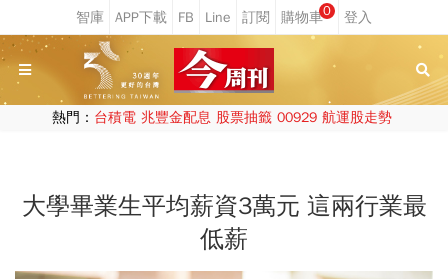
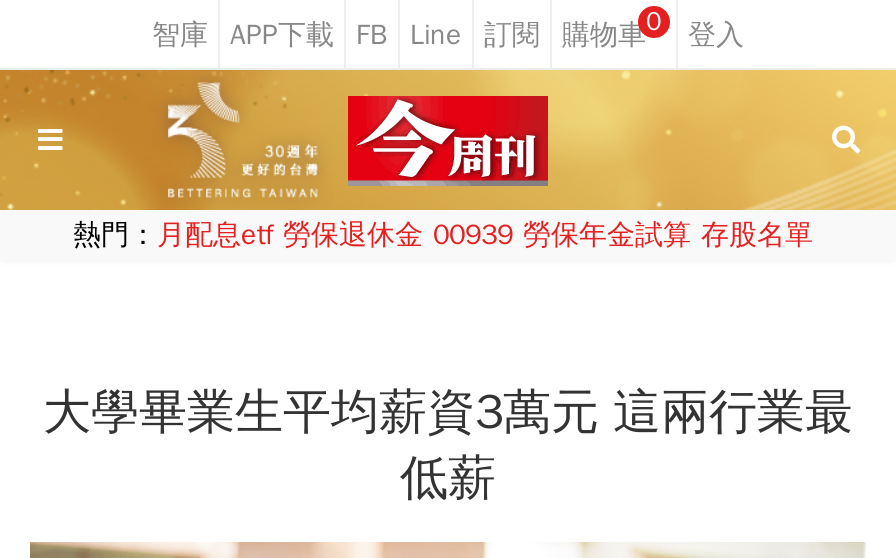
- 熱門：台積電 兆豐金配息 股票抽籤 00929 航運股走勢
+ 熱門：月配息etf 勞保退休金 00939 勞保年金試算 存股名單
